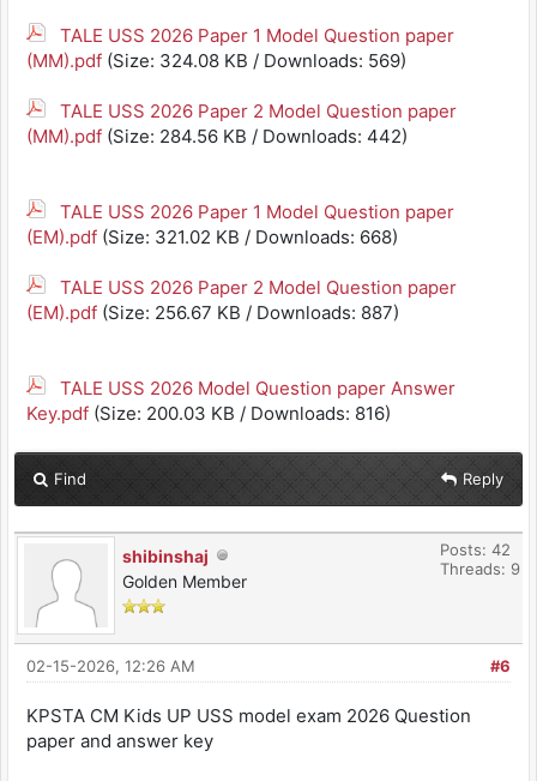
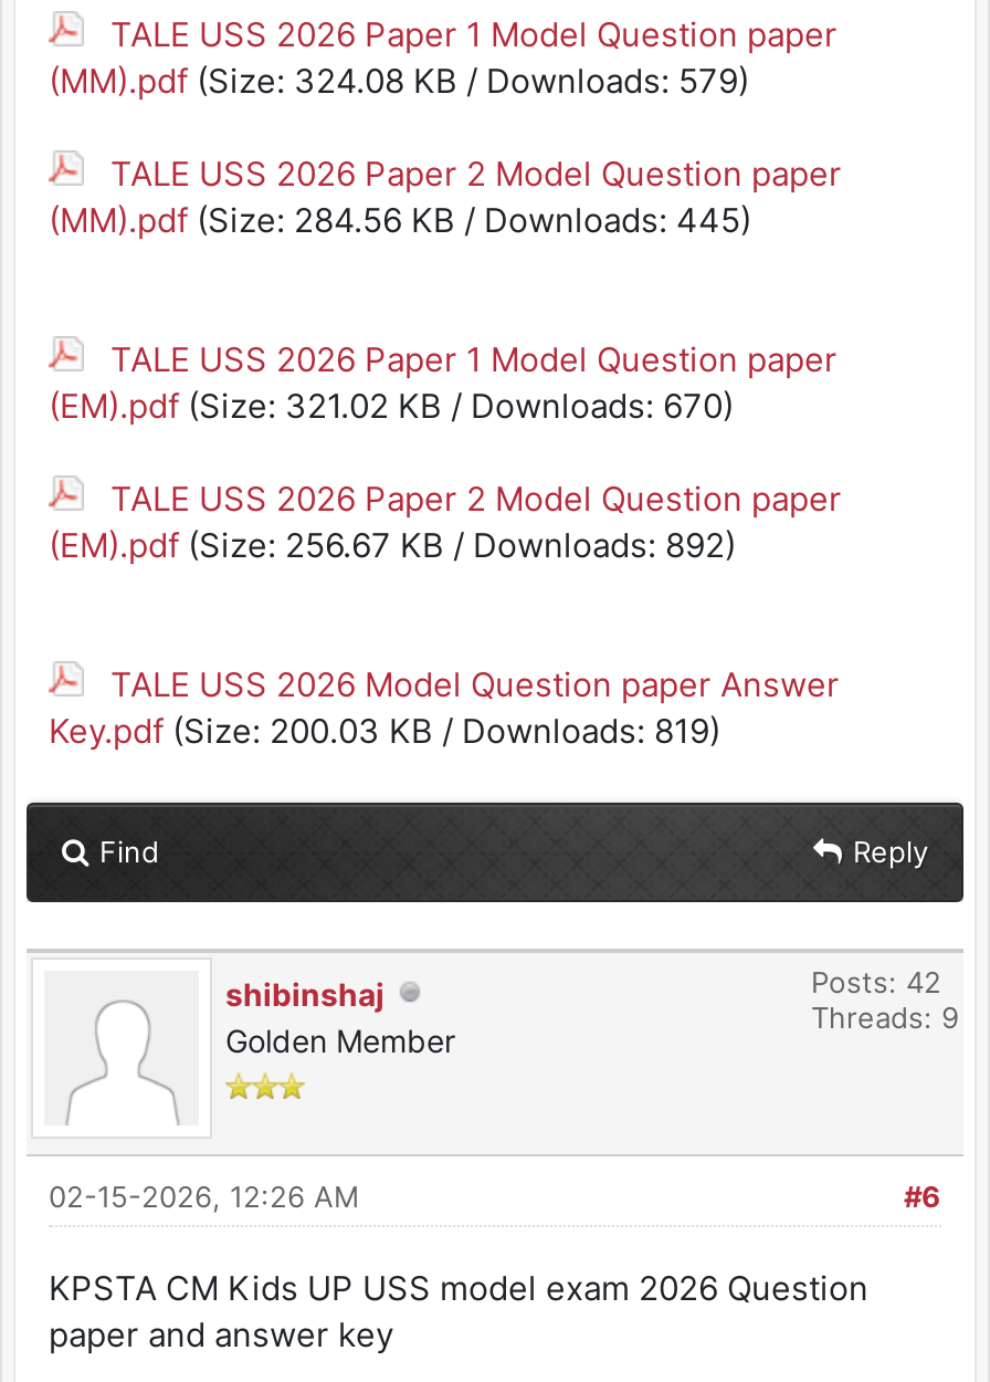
- (MM).pdf (Size: 324.08 KB / Downloads: 569)
+ (MM).pdf (Size: 324.08 KB / Downloads: 579)

- (MM).pdf (Size: 284.56 KB / Downloads: 442)
+ (MM).pdf (Size: 284.56 KB / Downloads: 445)

- (EM).pdf (Size: 321.02 KB / Downloads: 668)
+ (EM).pdf (Size: 321.02 KB / Downloads: 670)

- (EM).pdf (Size: 256.67 KB / Downloads: 887)
+ (EM).pdf (Size: 256.67 KB / Downloads: 892)

- Key.pdf (Size: 200.03 KB / Downloads: 816)
+ Key.pdf (Size: 200.03 KB / Downloads: 819)
